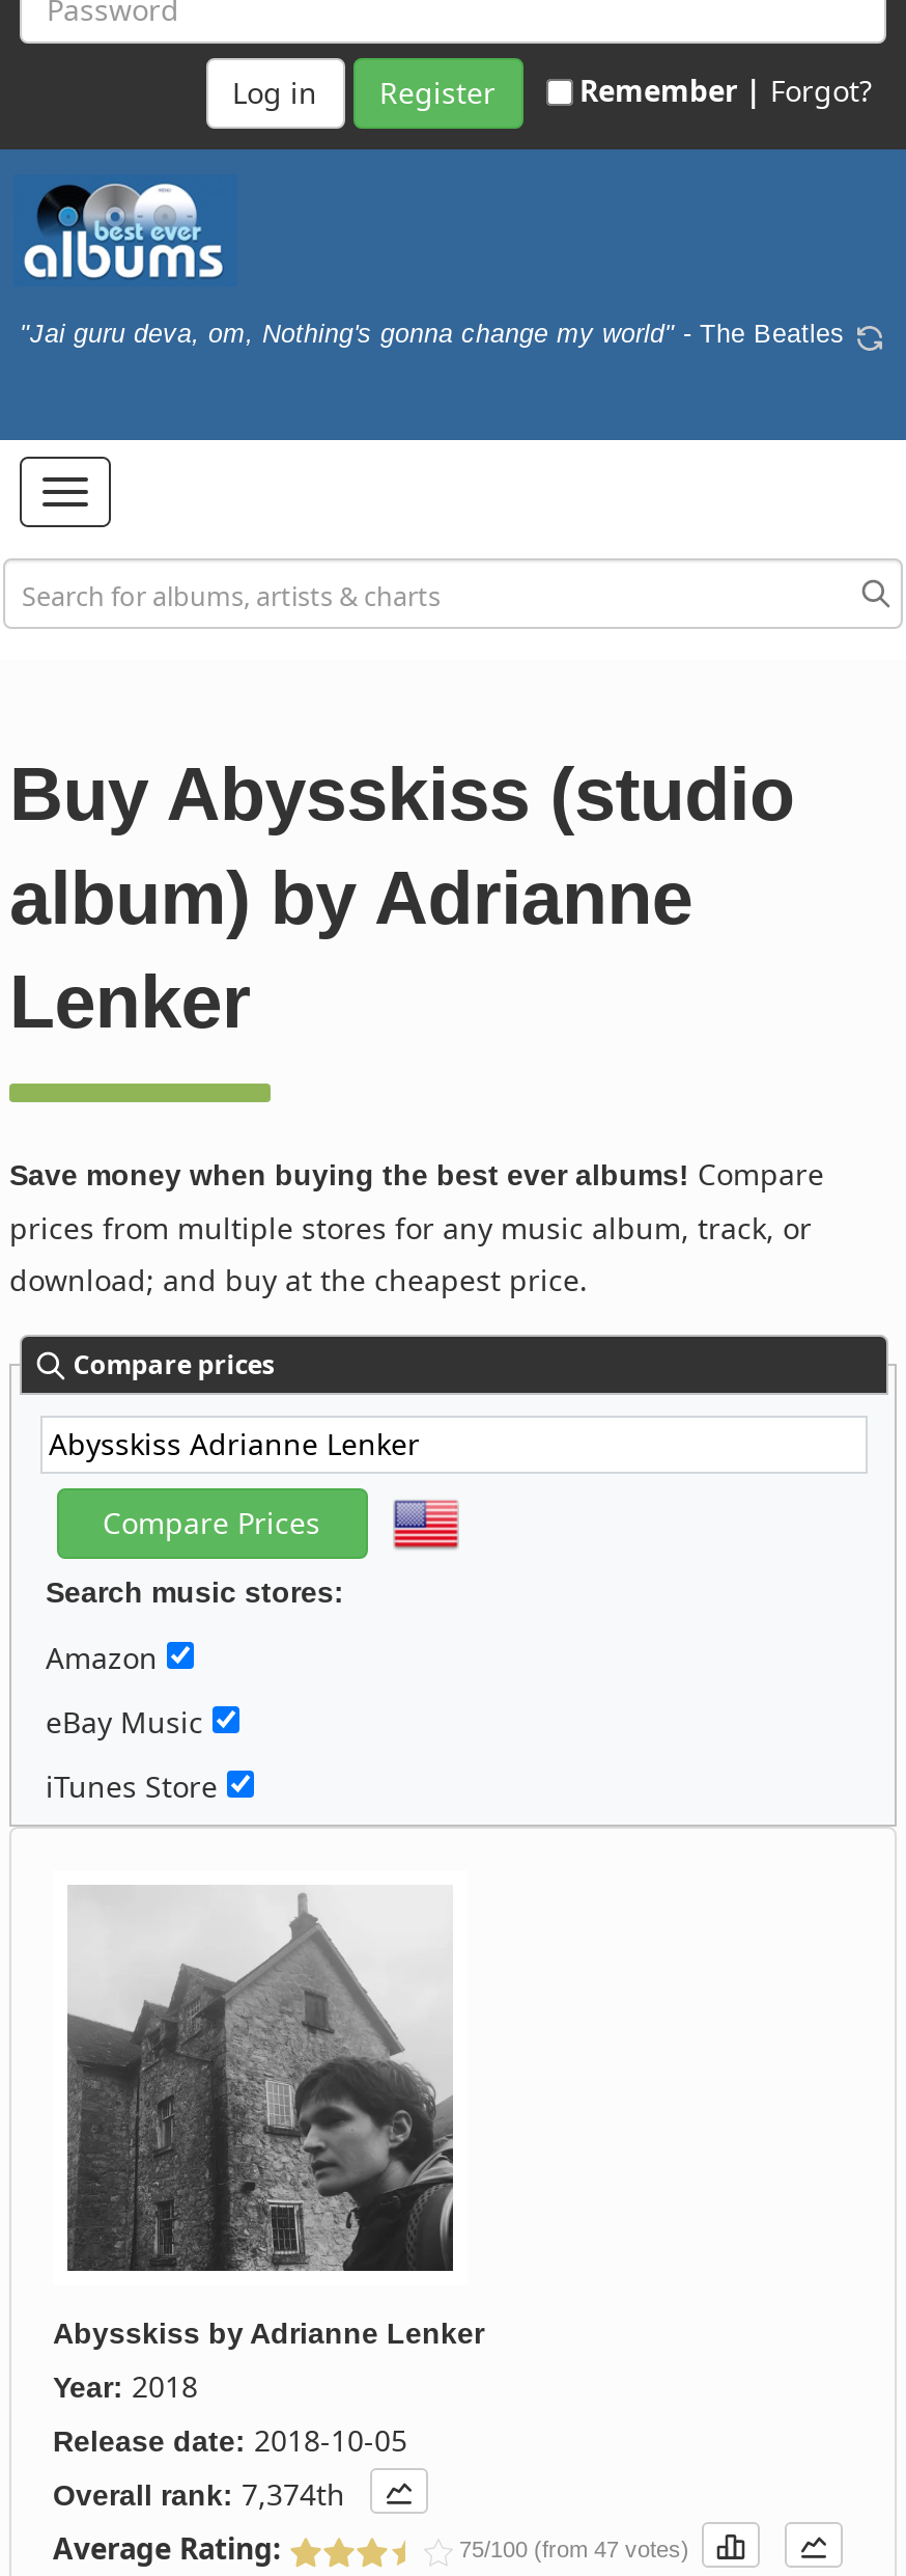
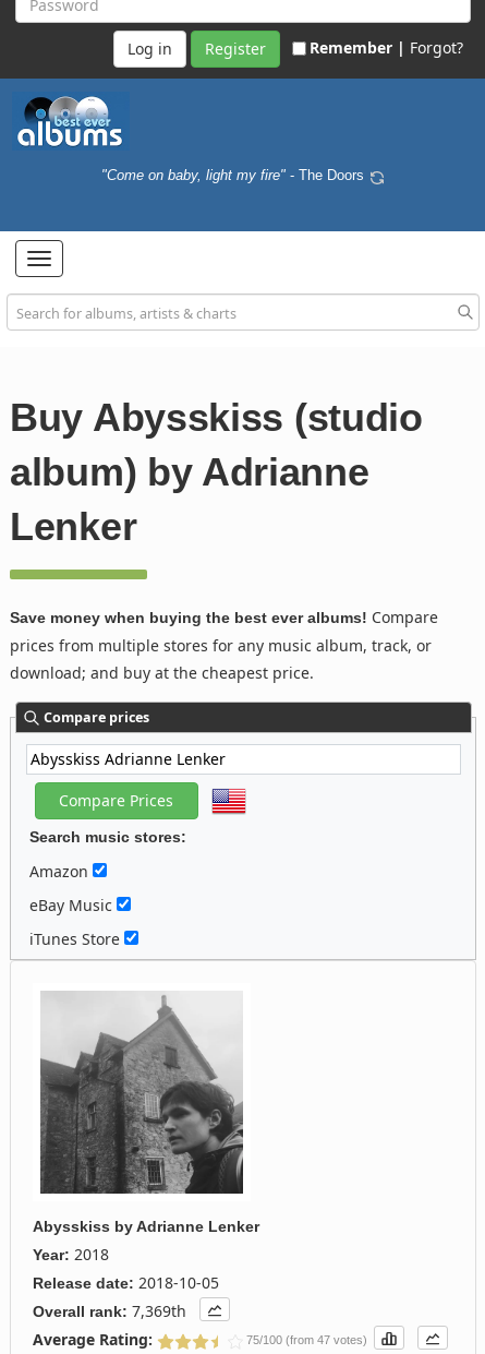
- "Jai guru deva, om, Nothing's gonna change my world" - The Beatles
+ "Come on baby, light my fire" - The Doors

- Overall rank: 7,374th
+ Overall rank: 7,369th
